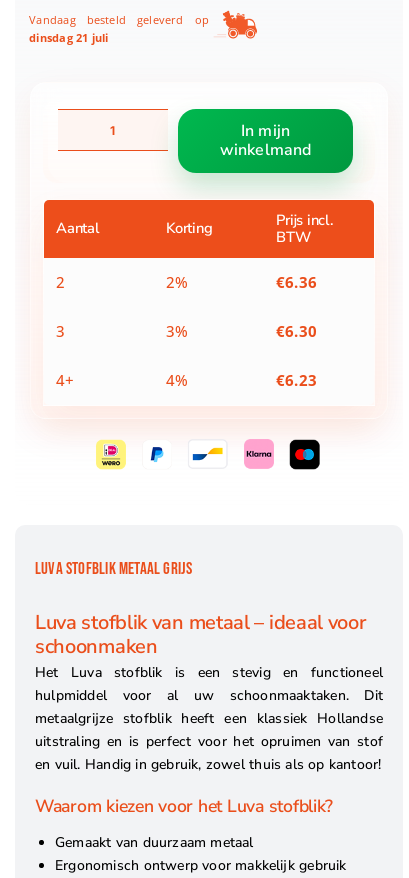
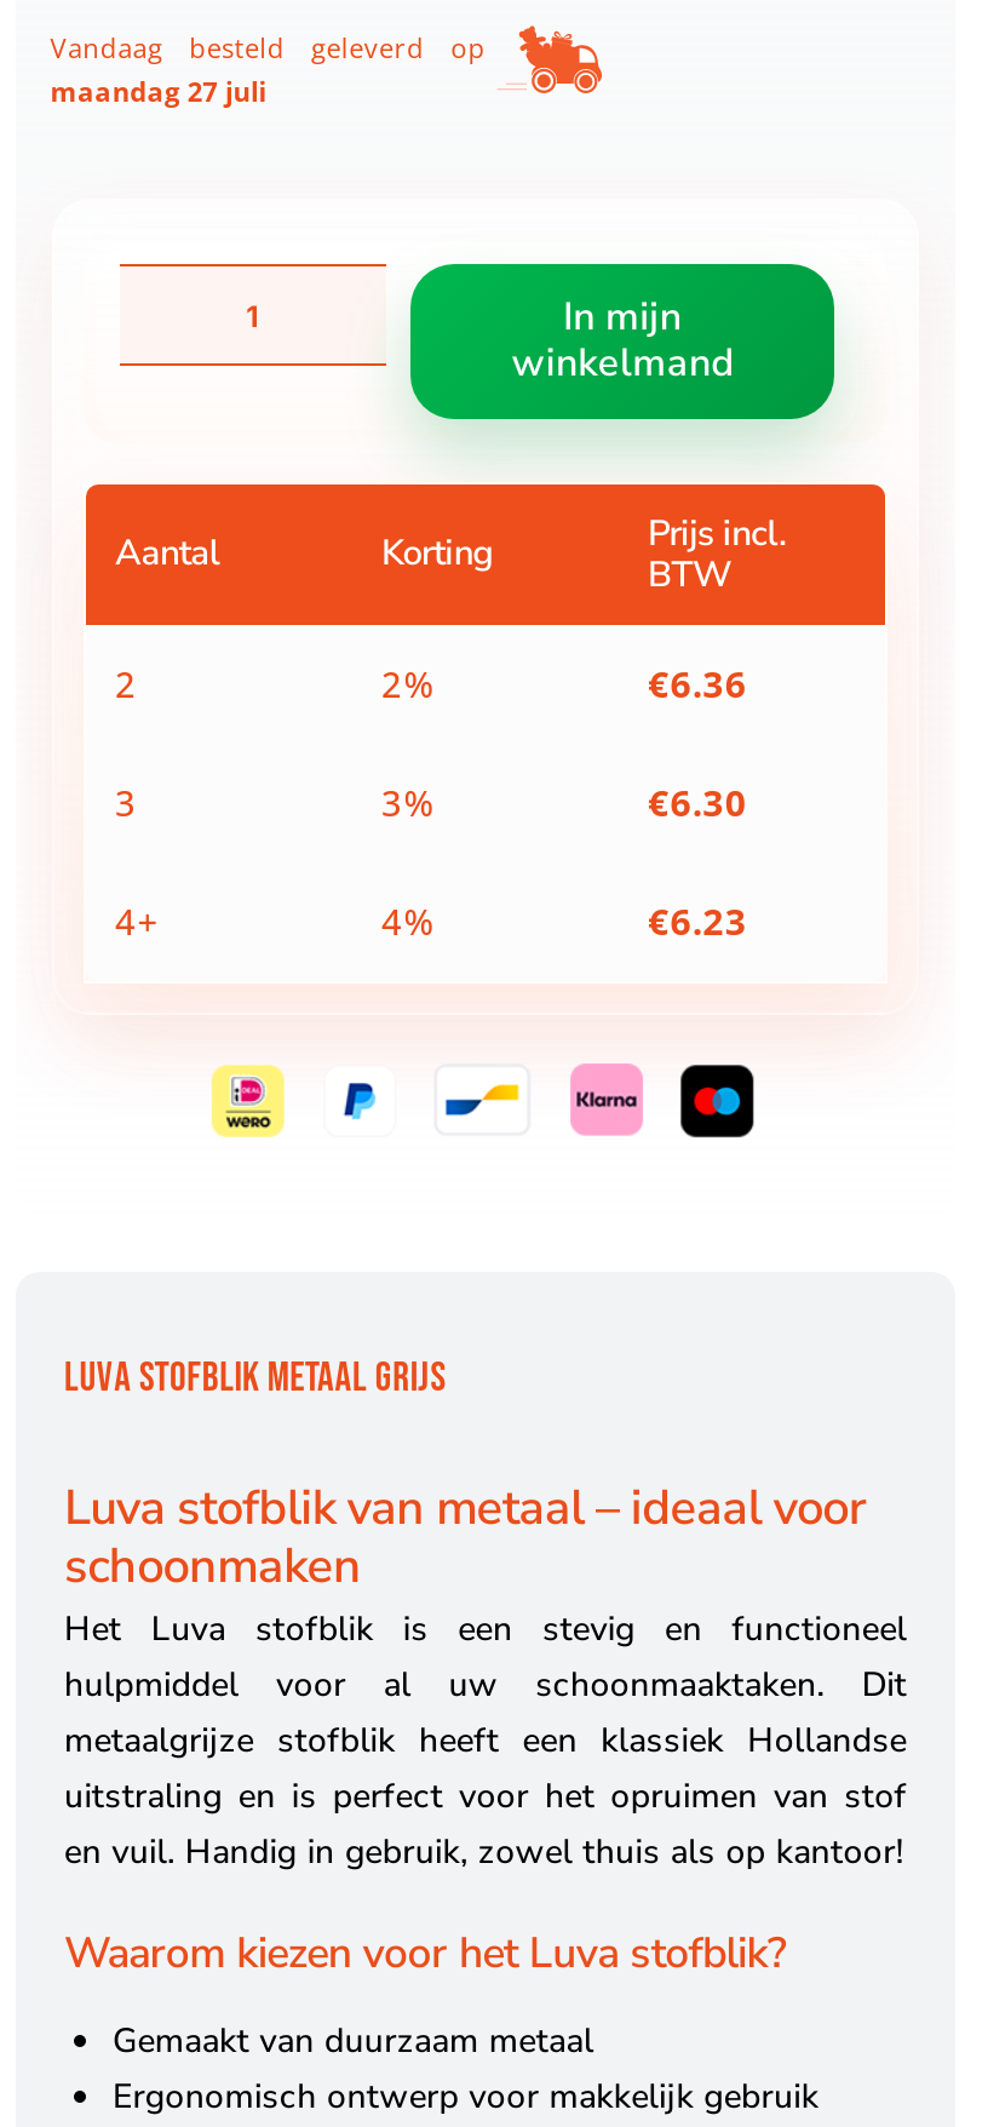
- dinsdag 21 juli
+ maandag 27 juli
